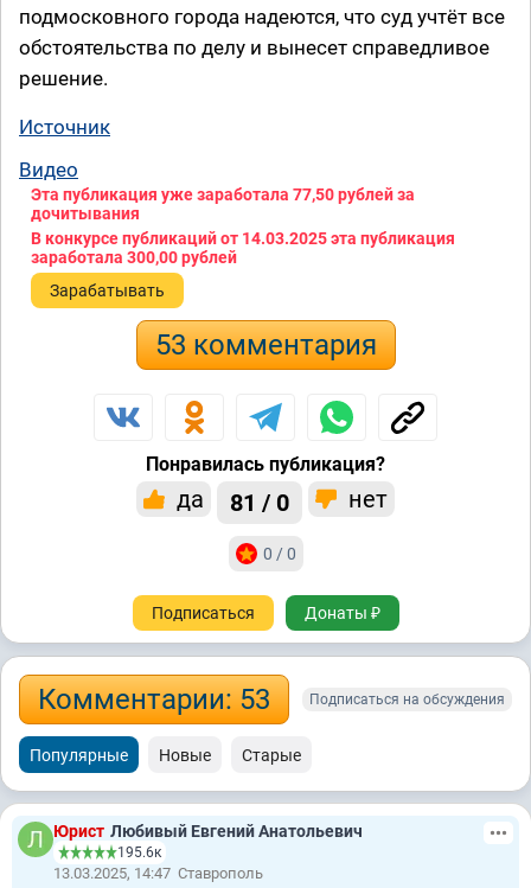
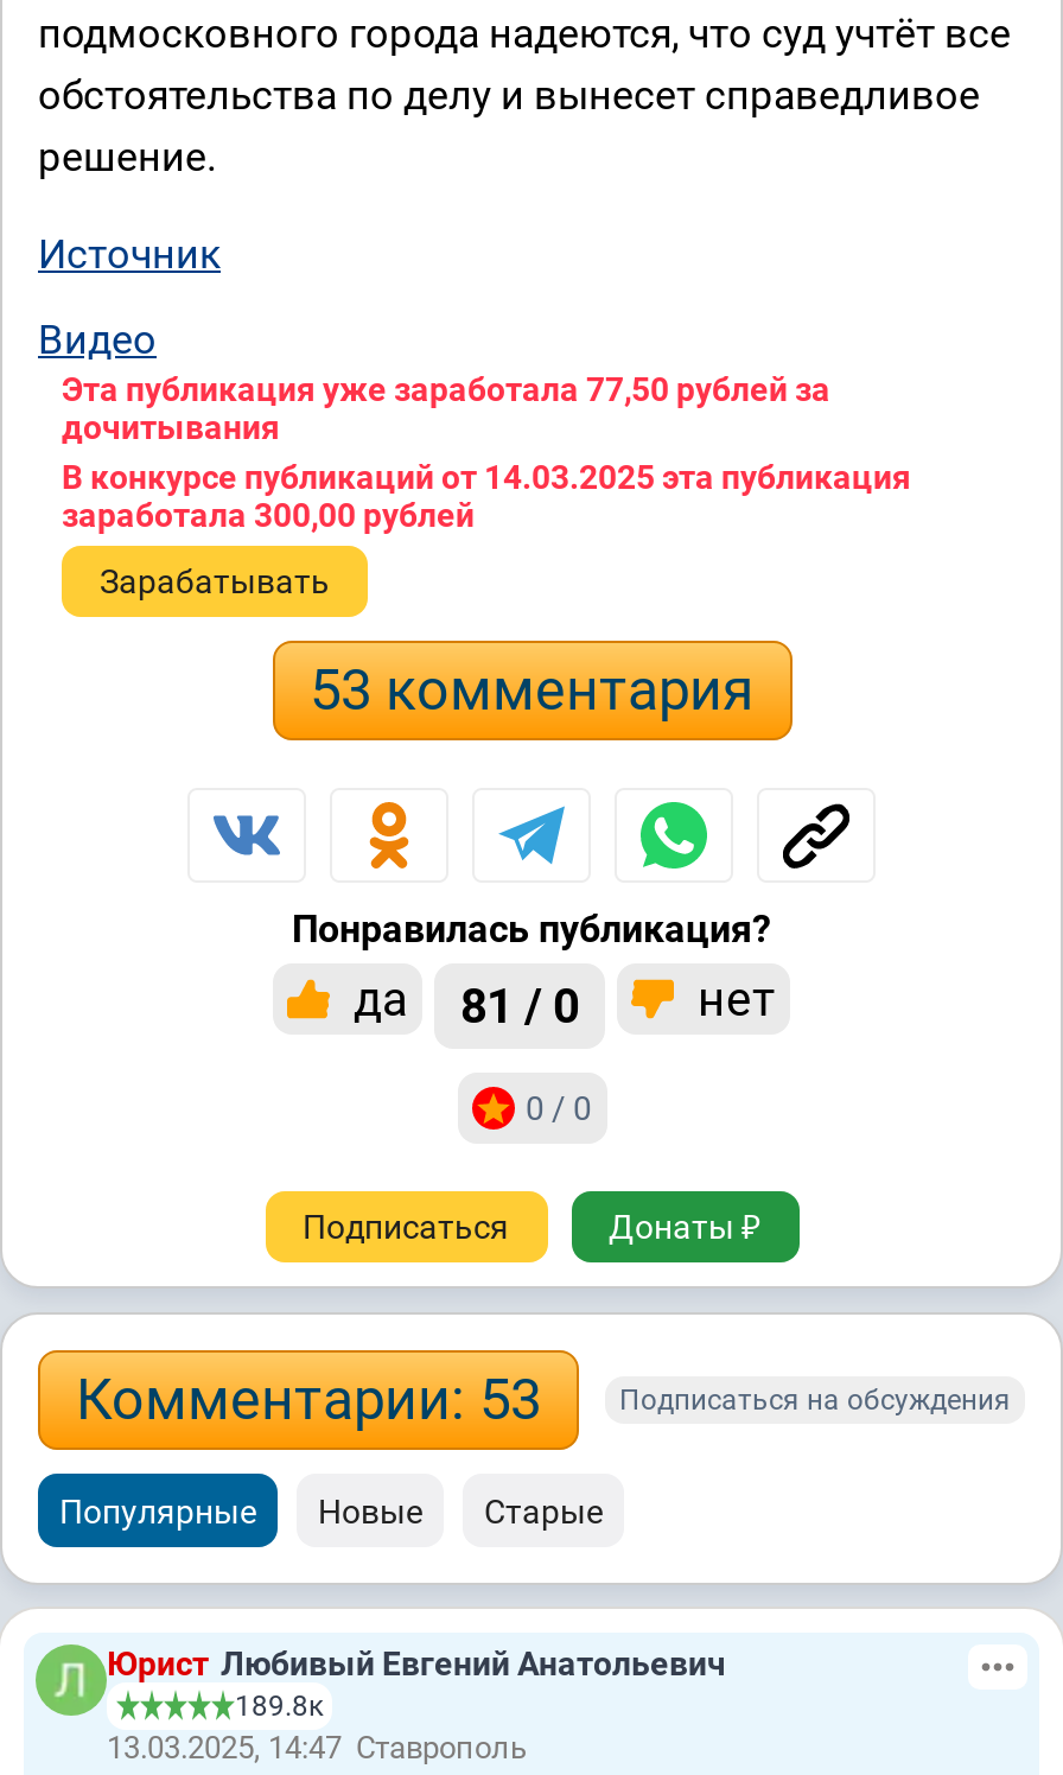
- 195.6к
+ 189.8к
